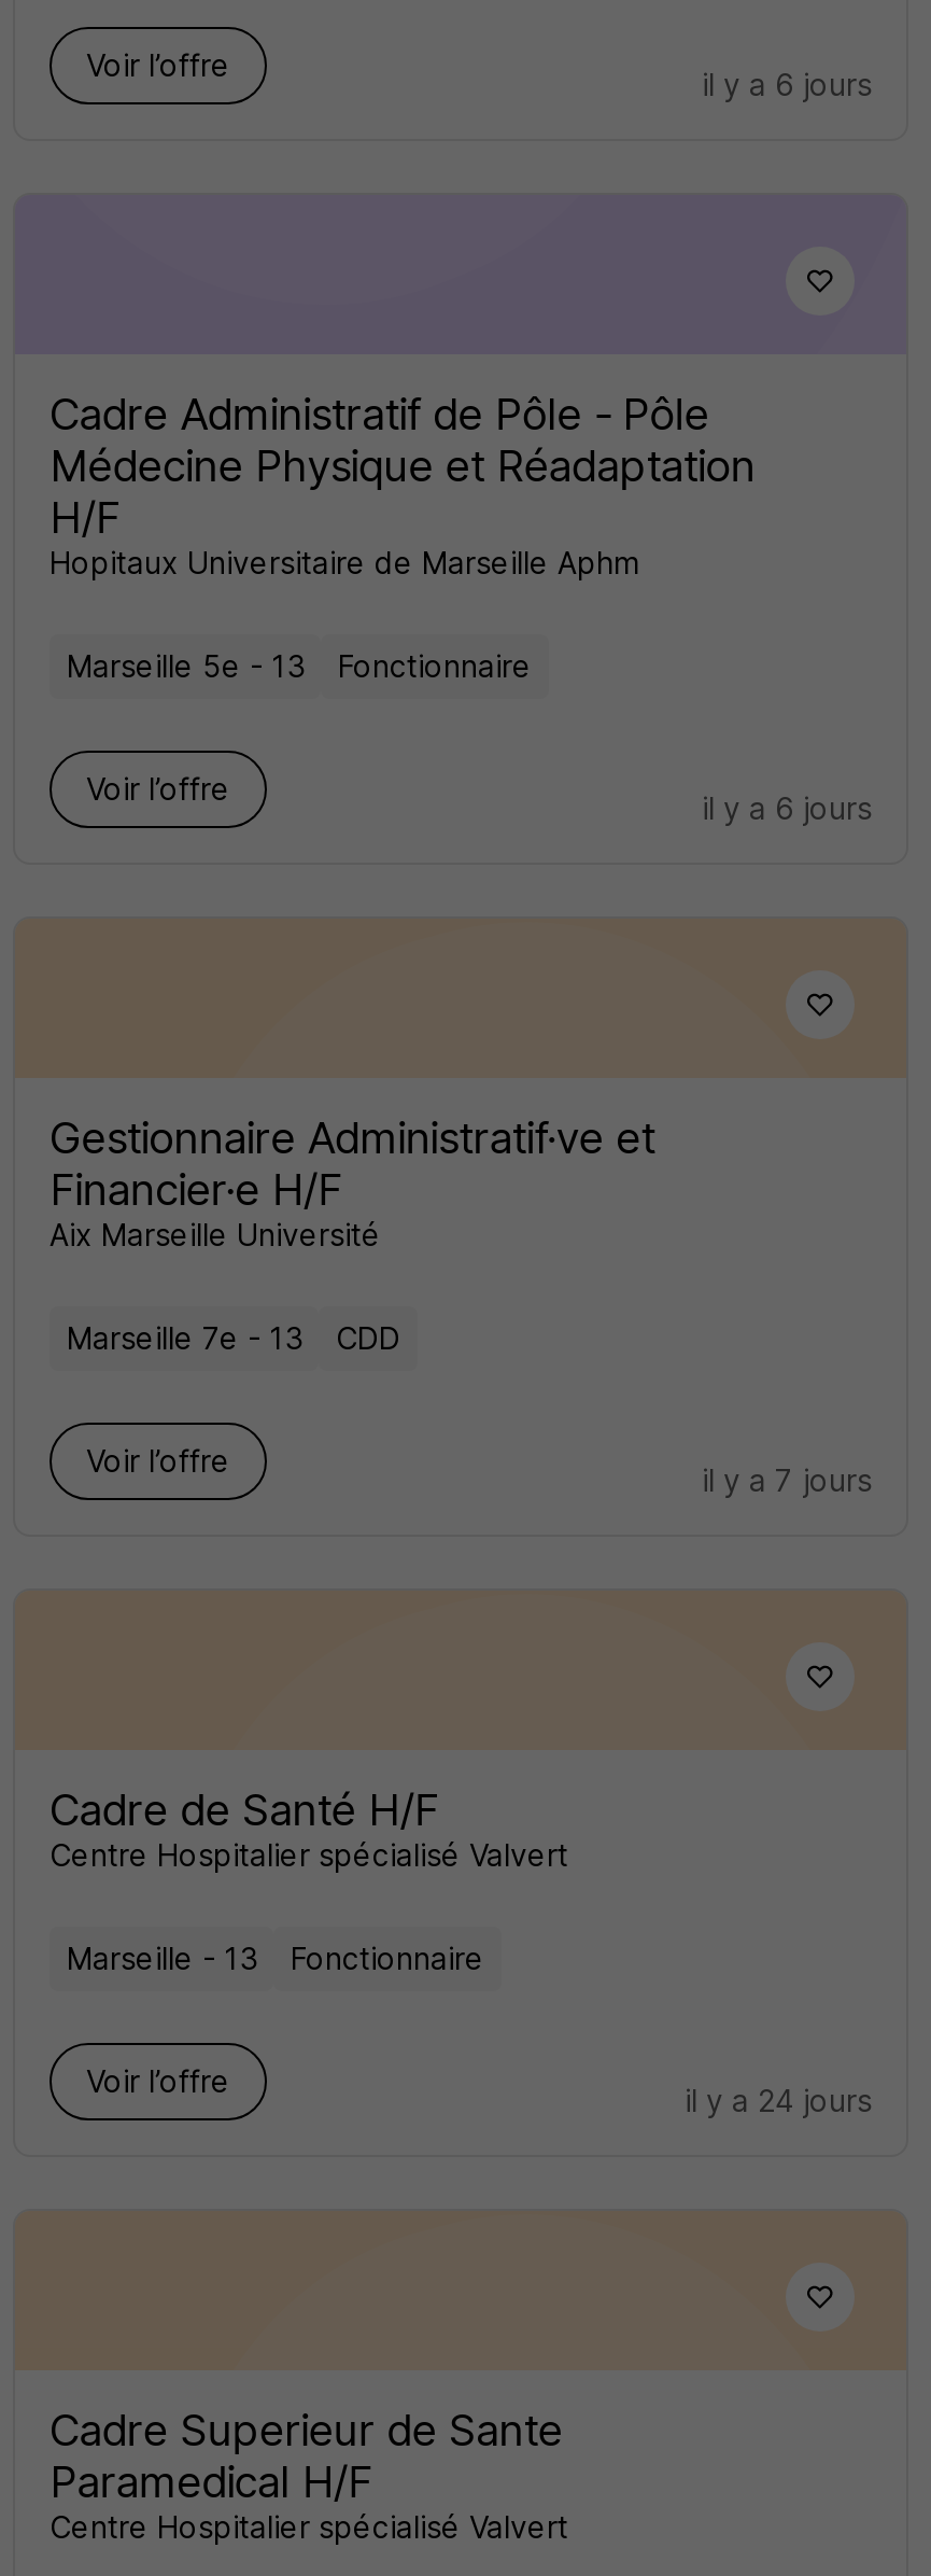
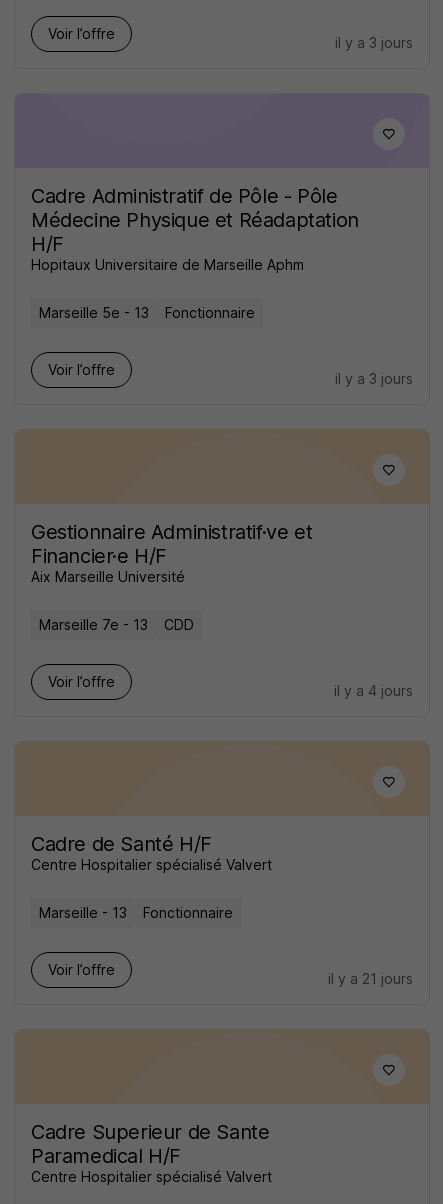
- il y a 6 jours
+ il y a 3 jours

- il y a 6 jours
+ il y a 3 jours

- il y a 7 jours
+ il y a 4 jours

- il y a 24 jours
+ il y a 21 jours
